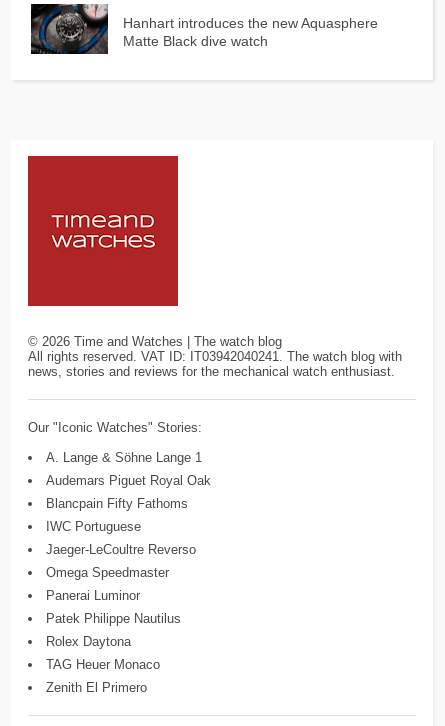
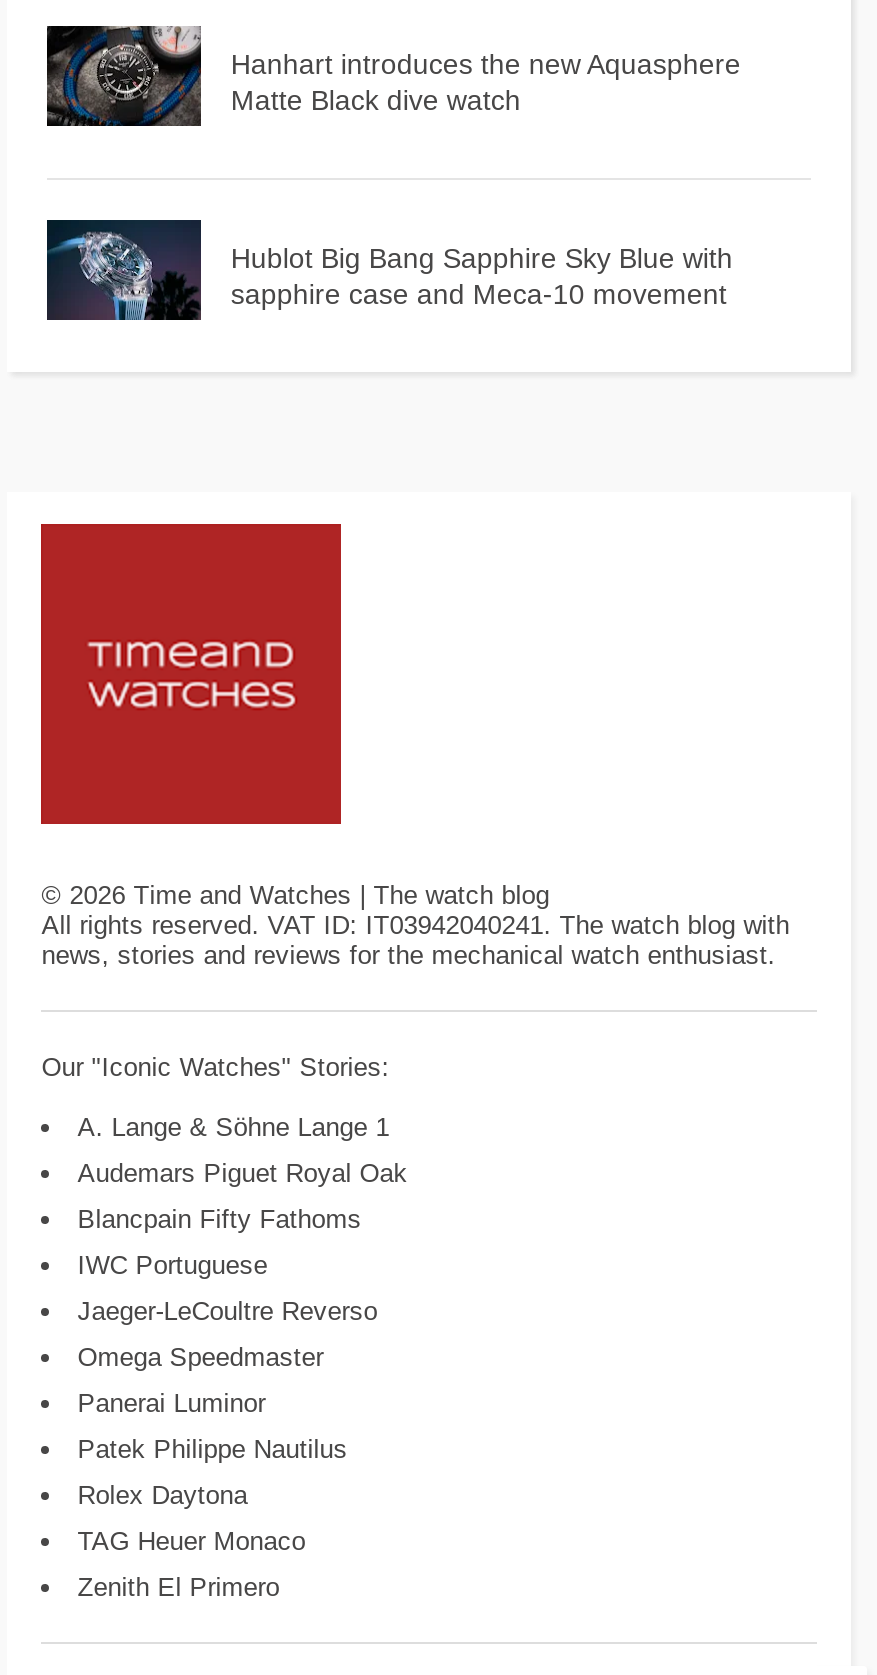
+ [image]
+ Hublot Big Bang Sapphire Sky Blue with
+ sapphire case and Meca-10 movement
